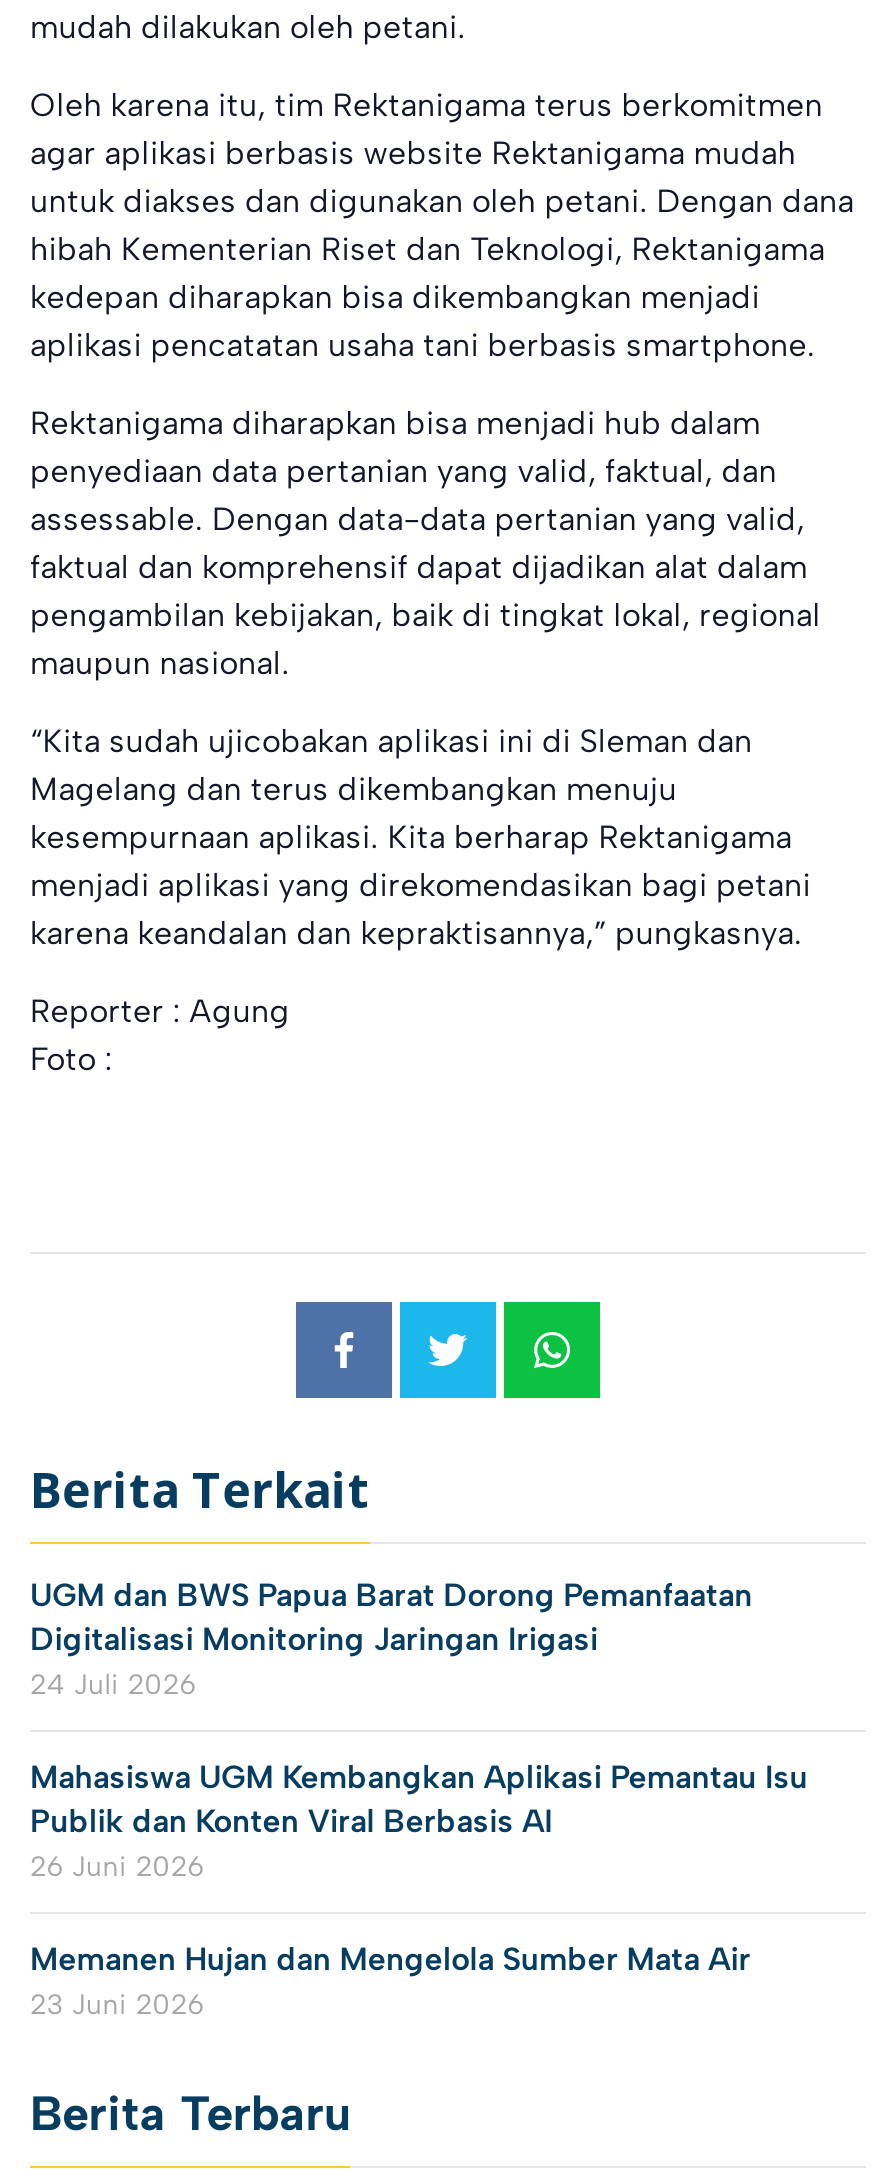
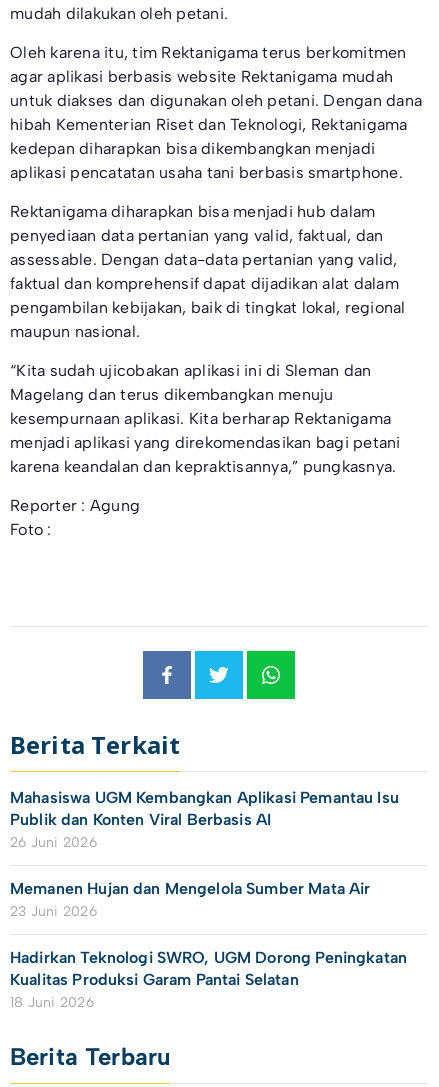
- UGM dan BWS Papua Barat Dorong Pemanfaatan
- Digitalisasi Monitoring Jaringan Irigasi
- 24 Juli 2026

moved up: Mahasiswa UGM Kembangkan Aplikasi Pemantau Isu | Publik dan Konten Viral Berbasis AI | 26 Juni 2026 | Memanen Hujan dan Mengelola Sumber Mata Air | 23 Juni 2026

+ Hadirkan Teknologi SWRO, UGM Dorong Peningkatan
+ Kualitas Produksi Garam Pantai Selatan
+ 18 Juni 2026
